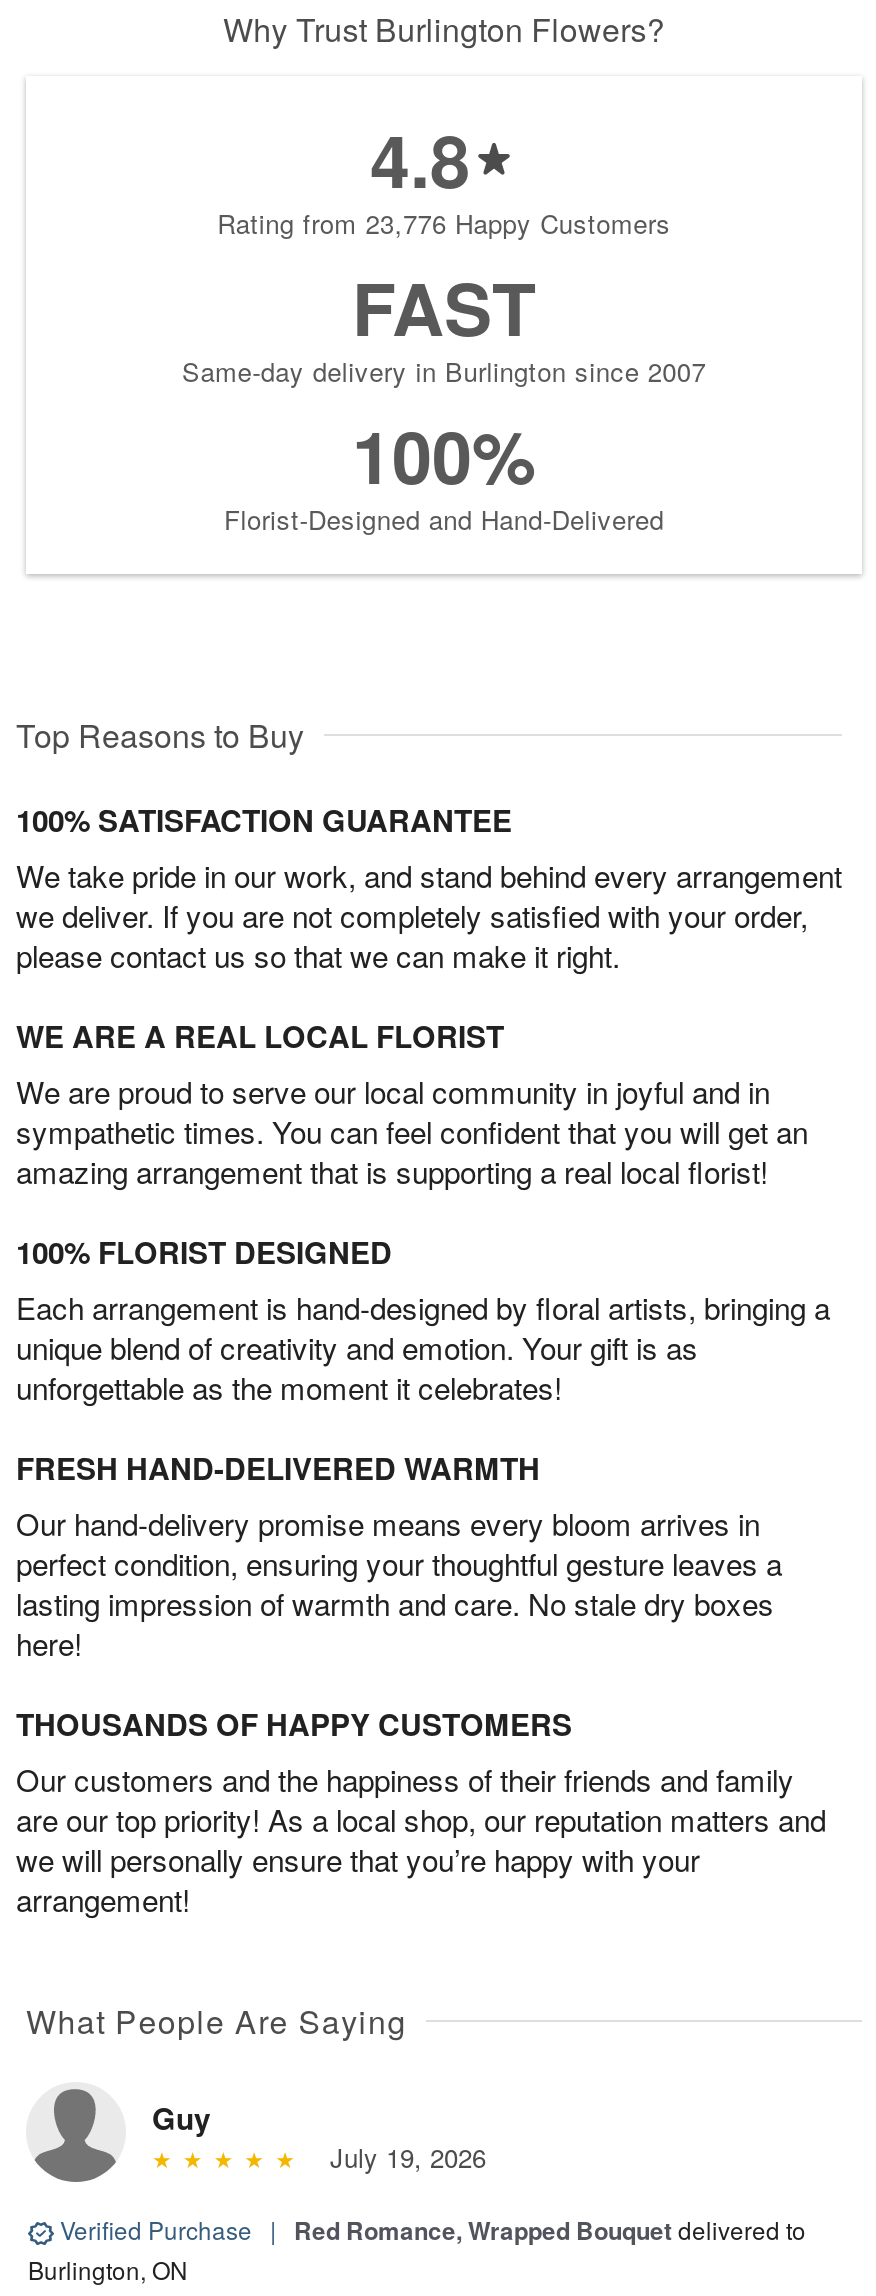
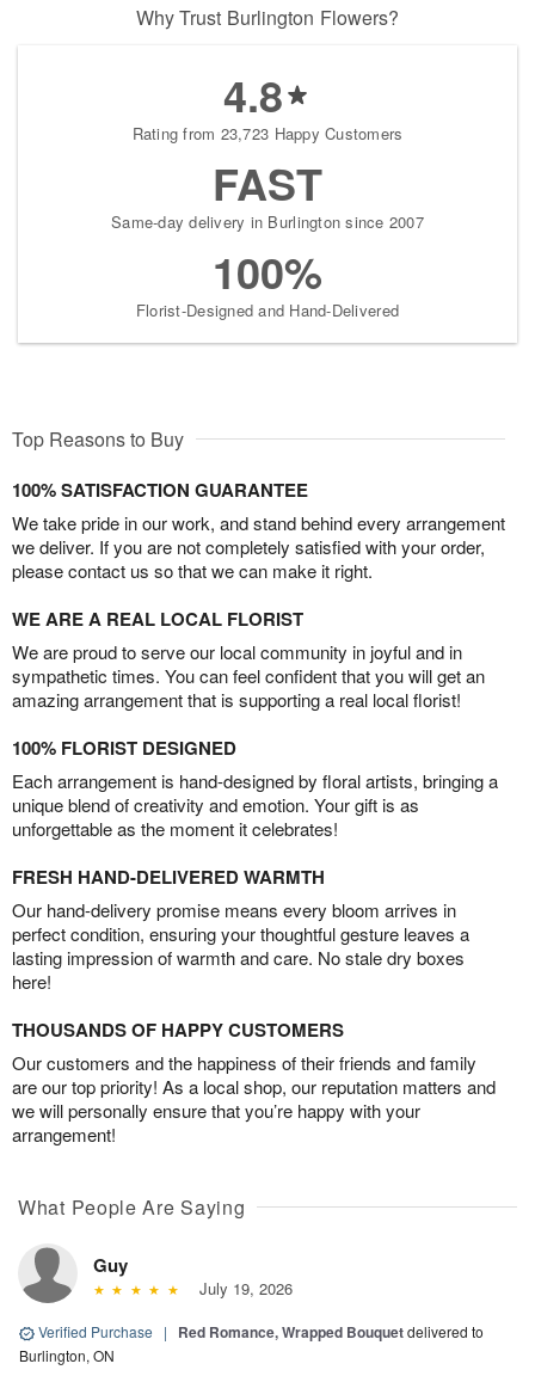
- Rating from 23,776 Happy Customers
+ Rating from 23,723 Happy Customers
